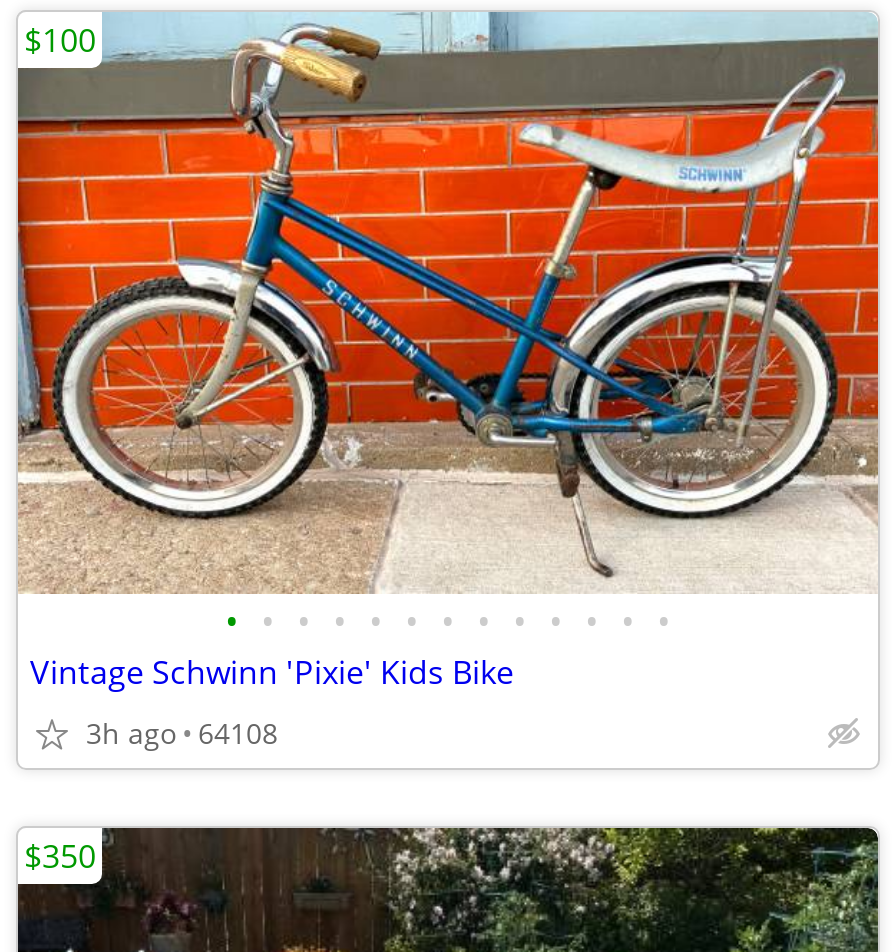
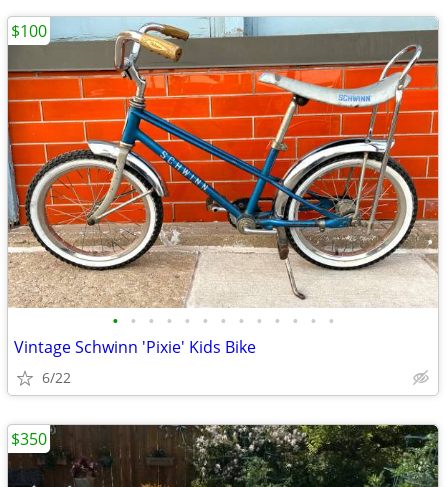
- 3h ago 64108
+ 6/22
